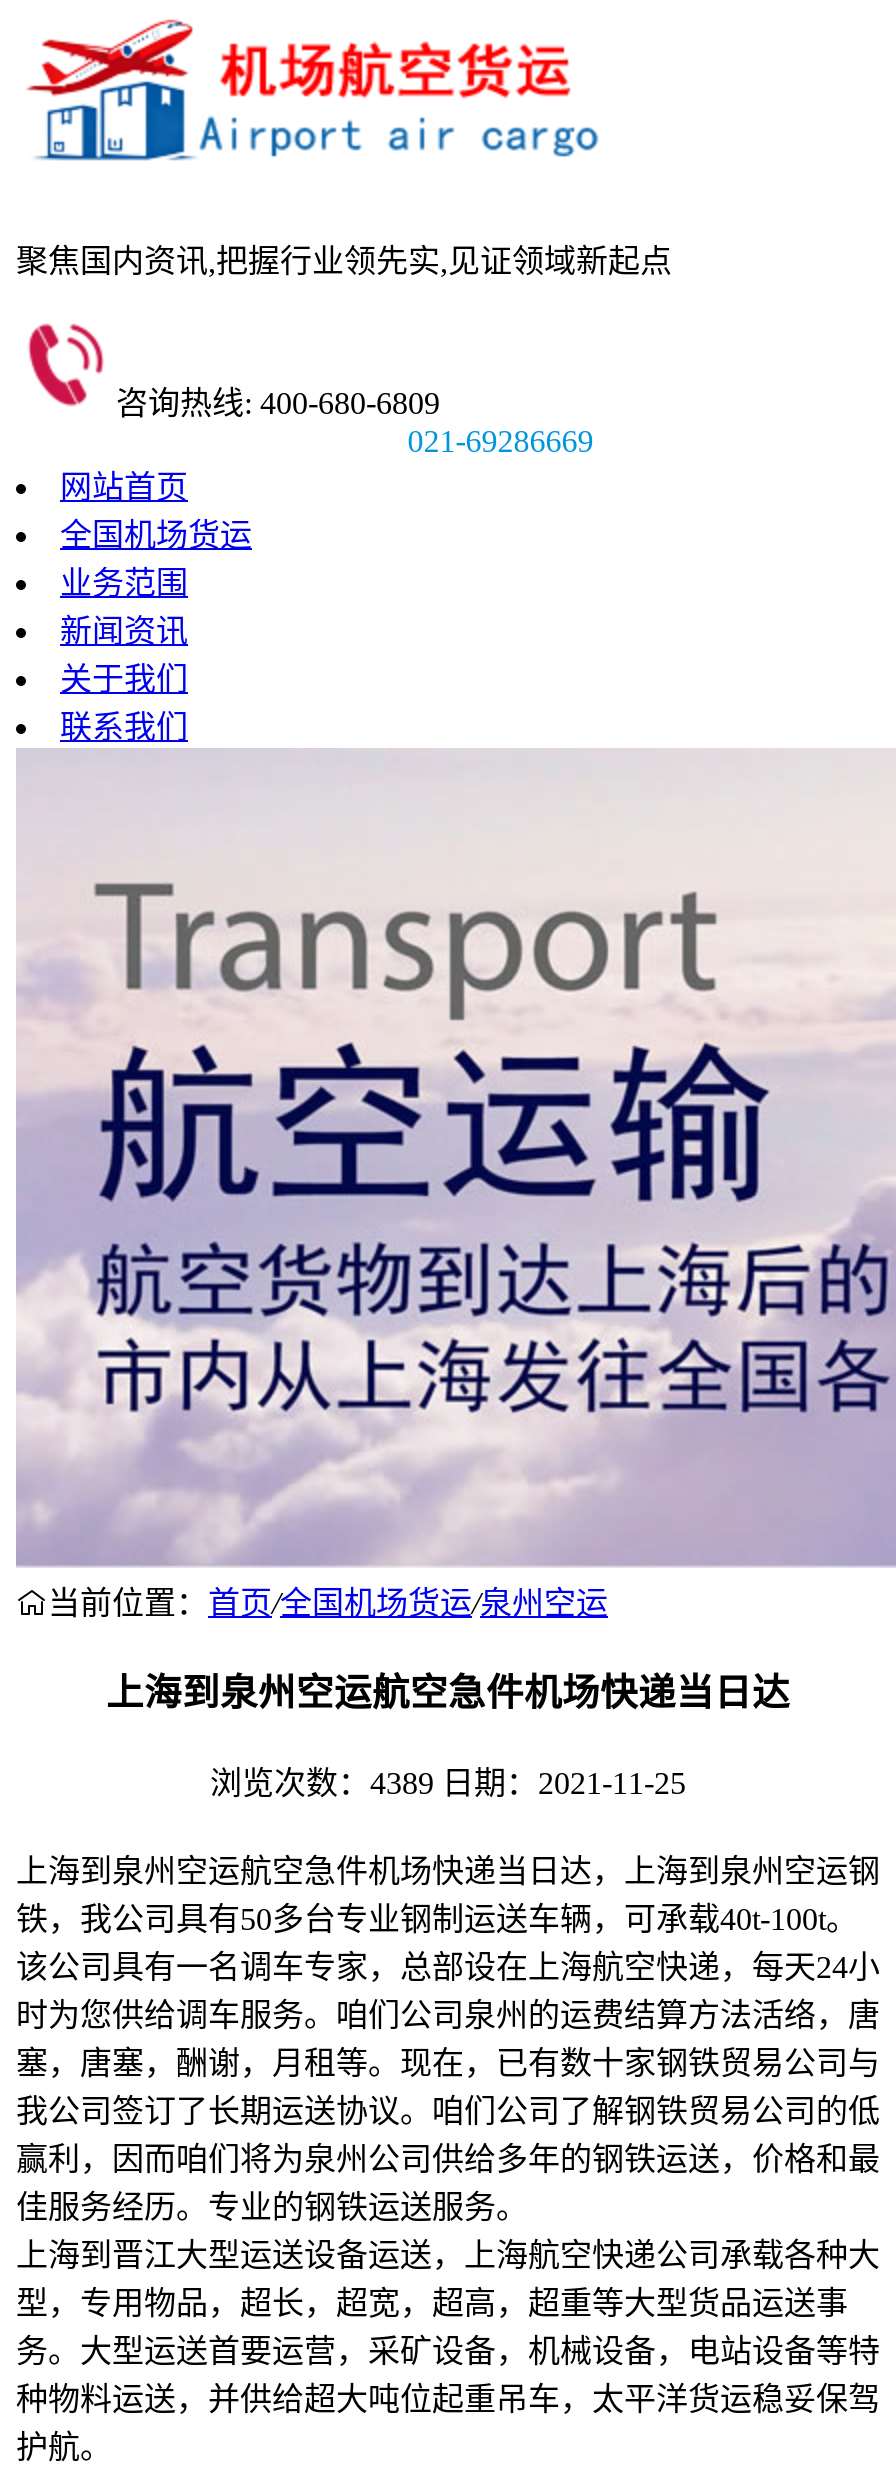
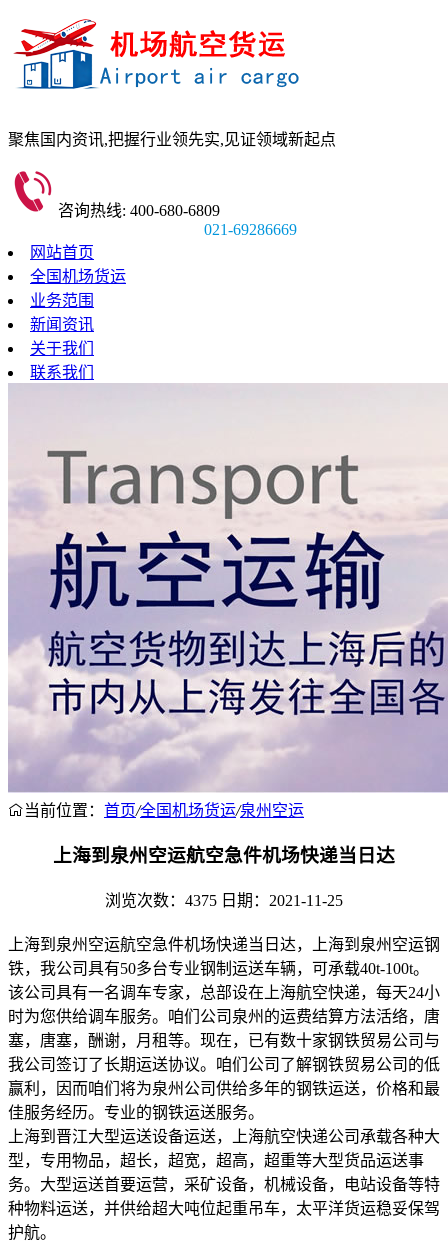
- 浏览次数：4389 日期：2021-11-25
+ 浏览次数：4375 日期：2021-11-25
